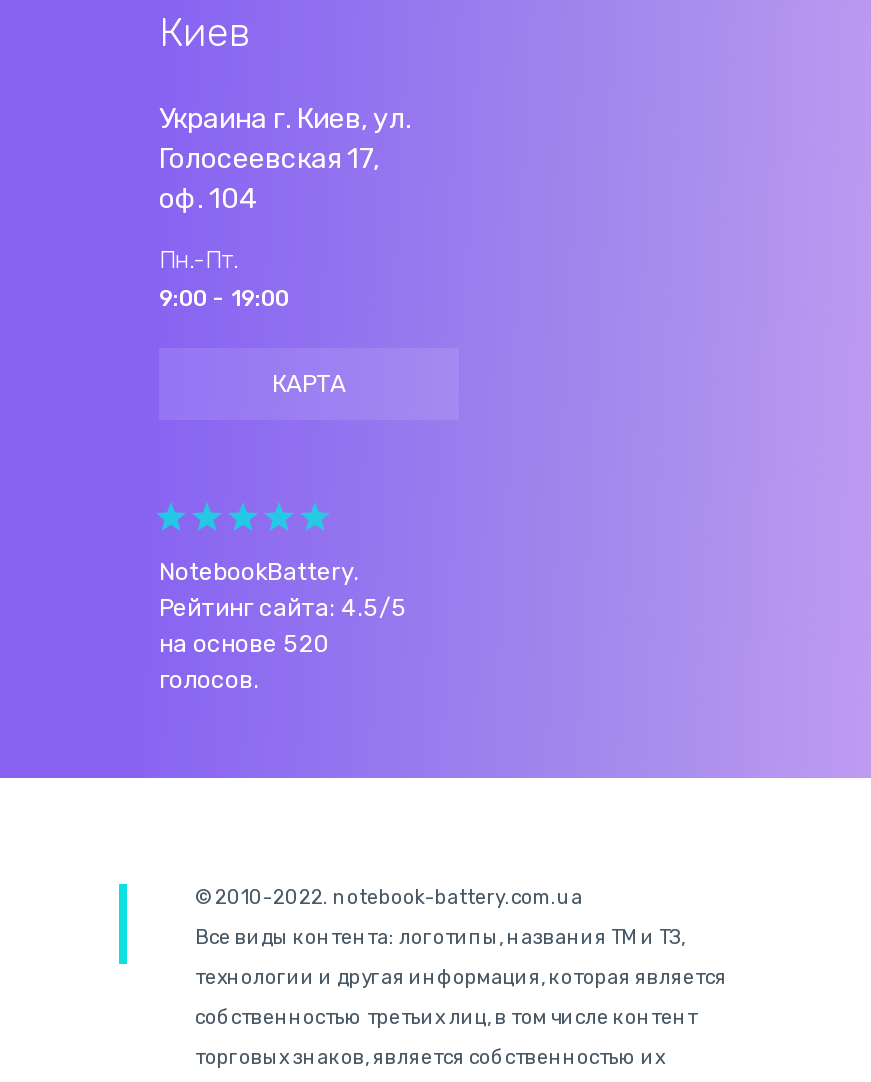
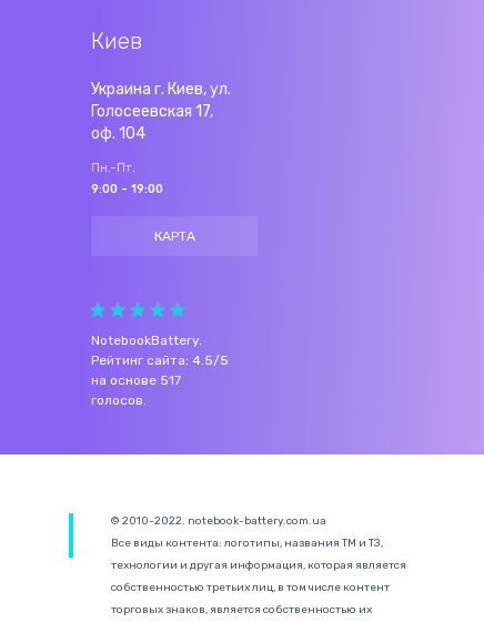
- на основе 520
+ на основе 517
